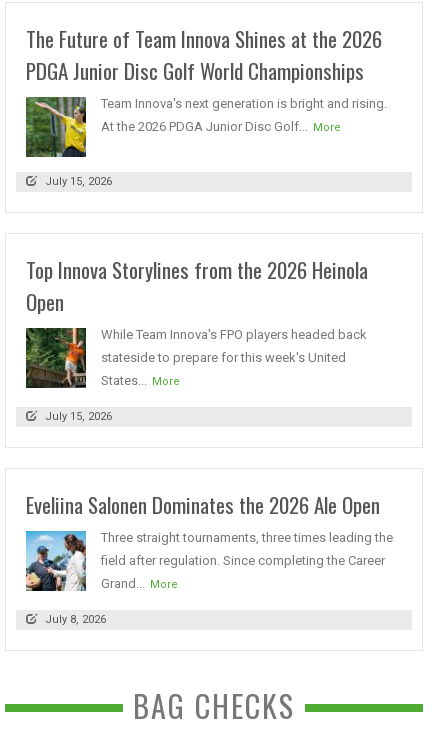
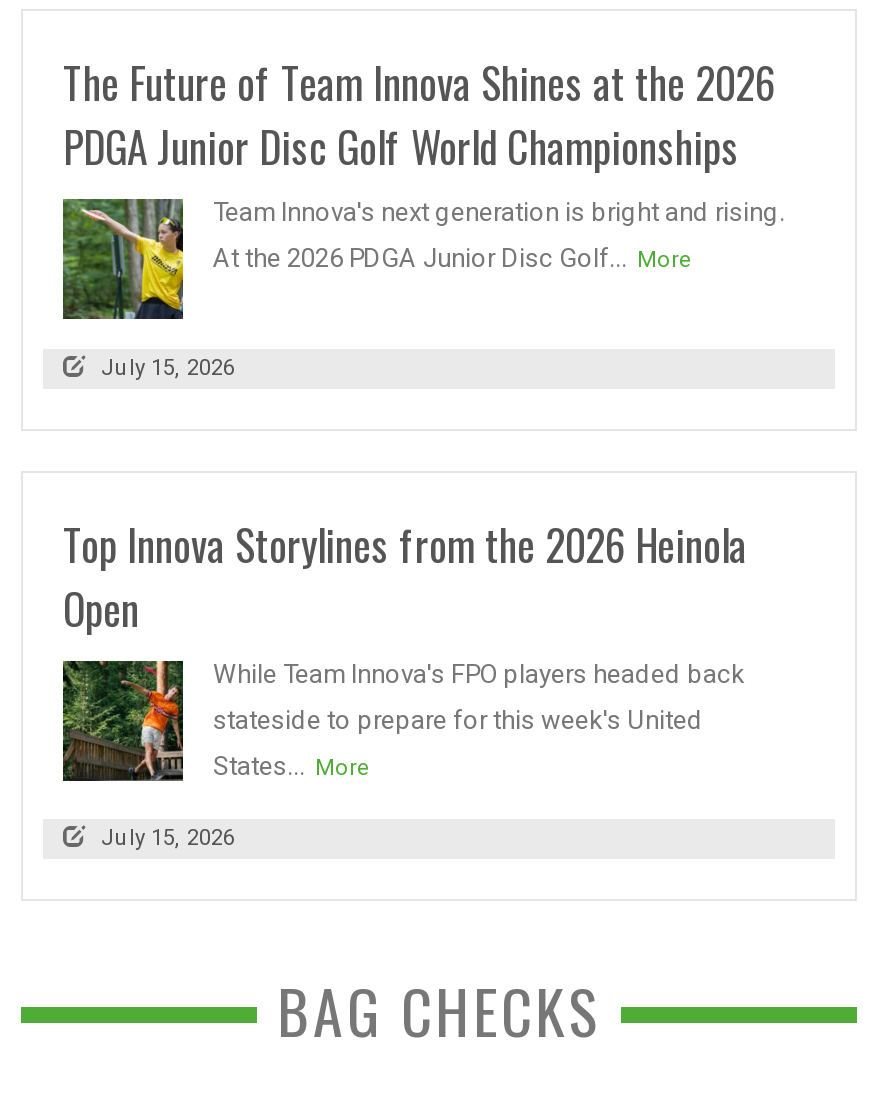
- [image]
- Eveliina Salonen Dominates the 2026 Ale Open
- Three straight tournaments, three times leading the
- field after regulation. Since completing the Career
- Grand... More
- July 8, 2026
